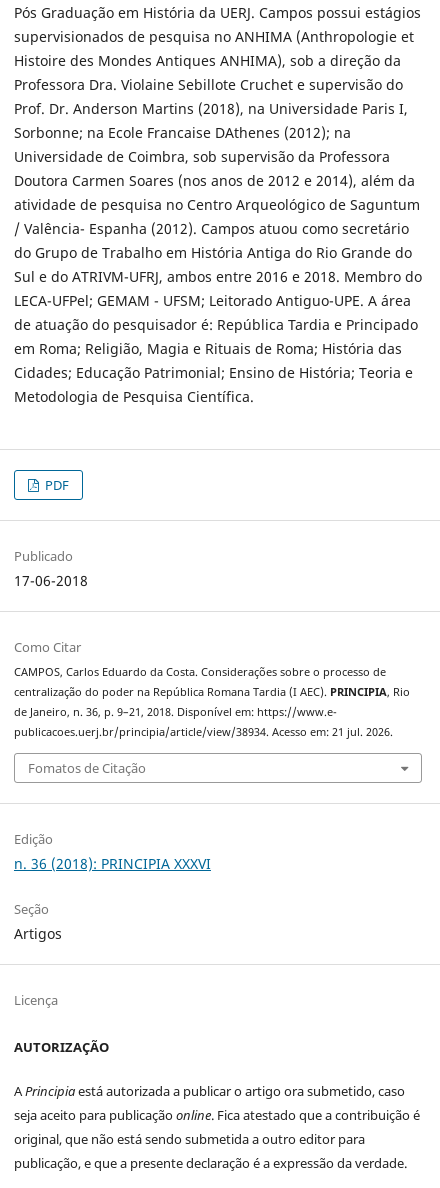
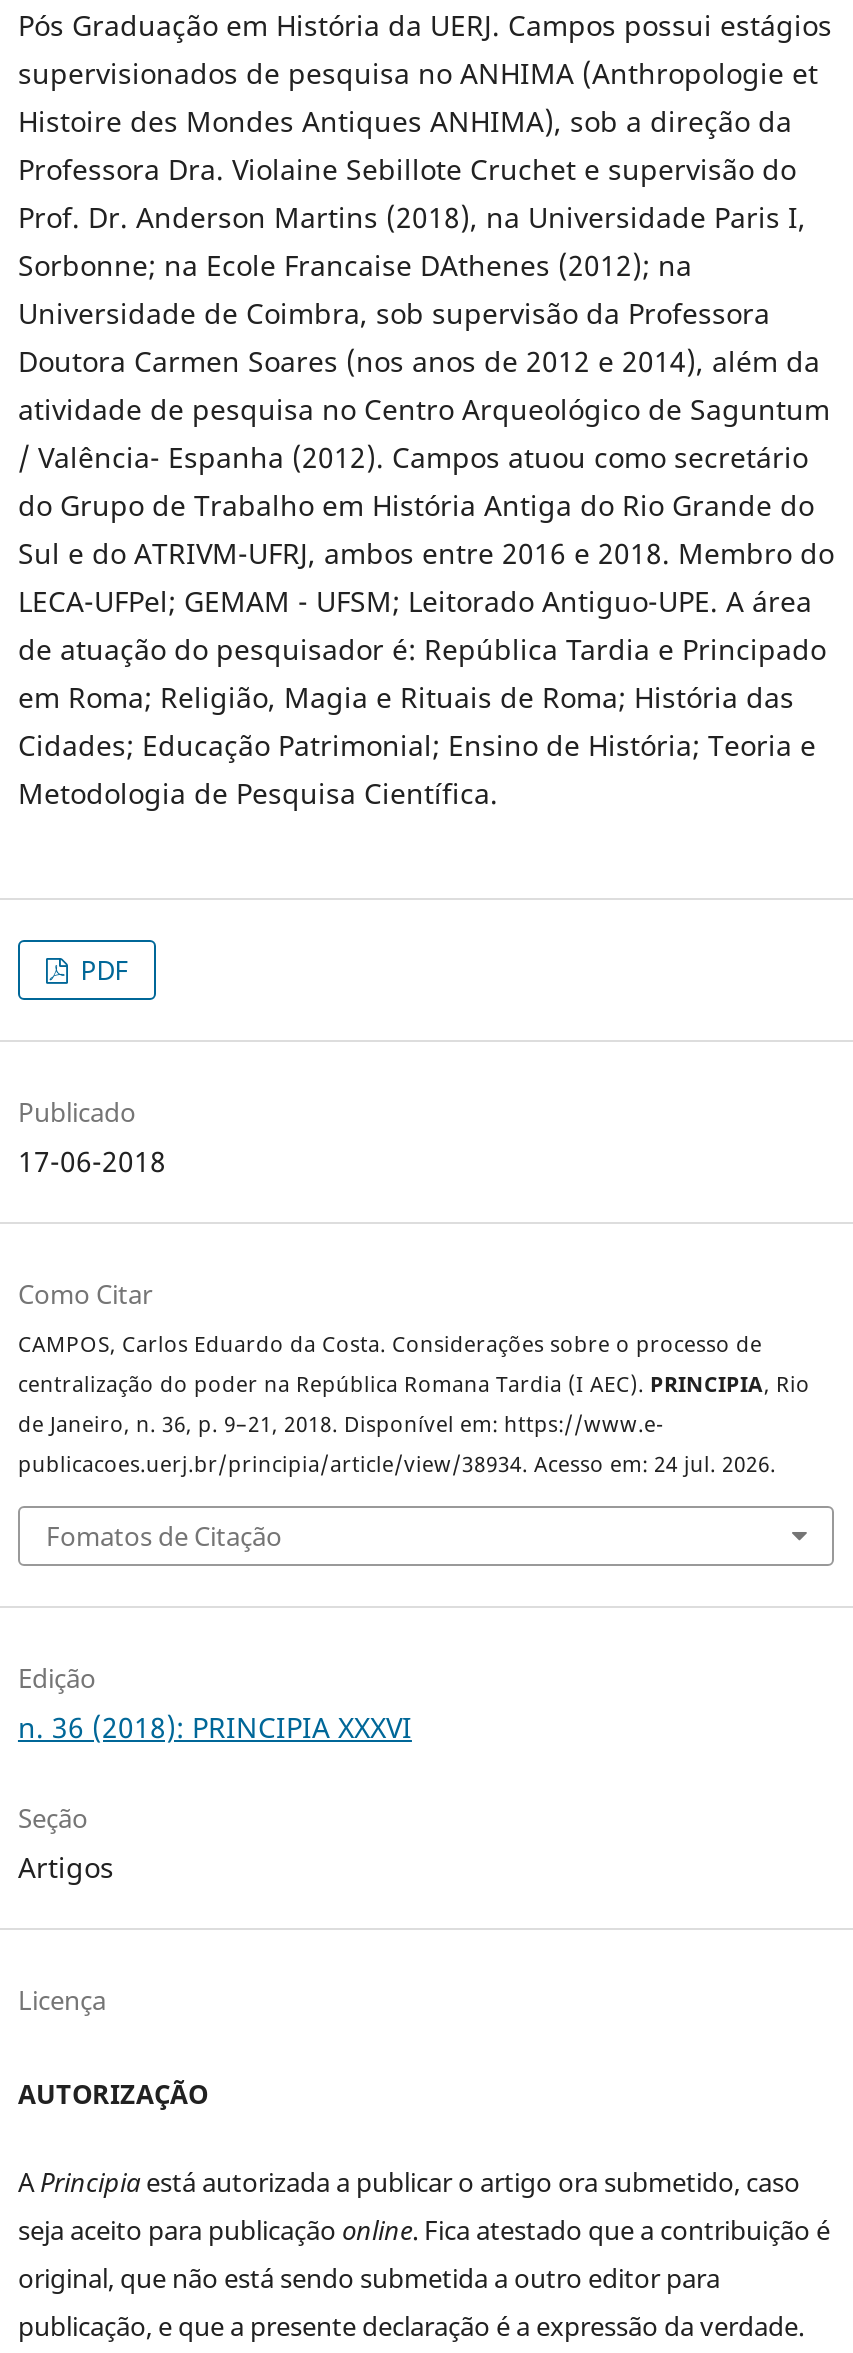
- publicacoes.uerj.br/principia/article/view/38934. Acesso em: 21 jul. 2026.
+ publicacoes.uerj.br/principia/article/view/38934. Acesso em: 24 jul. 2026.
